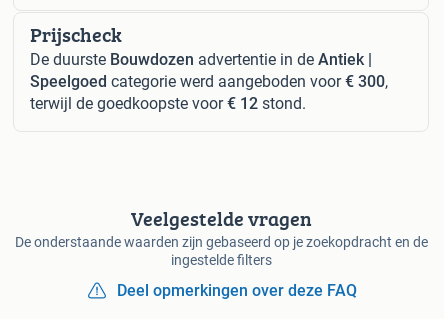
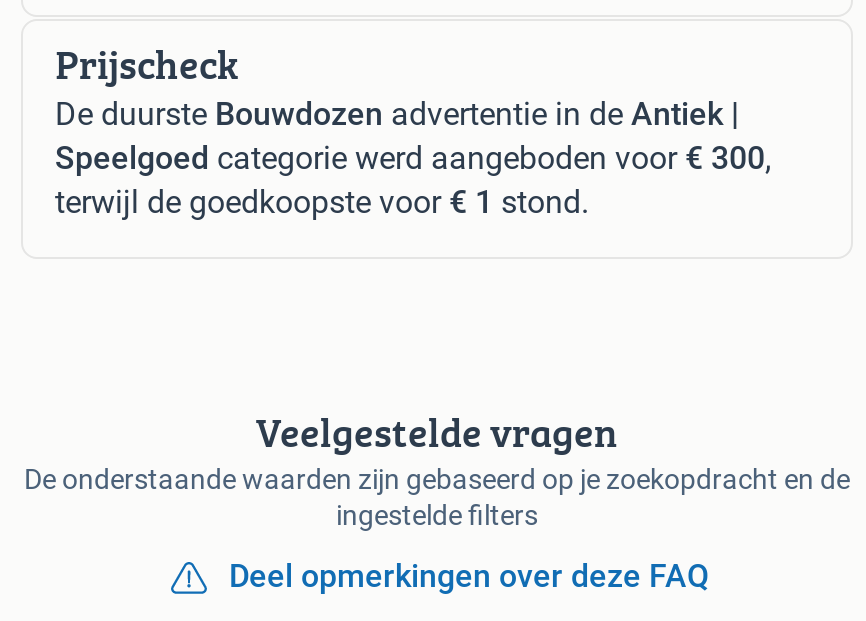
- terwijl de goedkoopste voor € 12 stond.
+ terwijl de goedkoopste voor € 1 stond.
